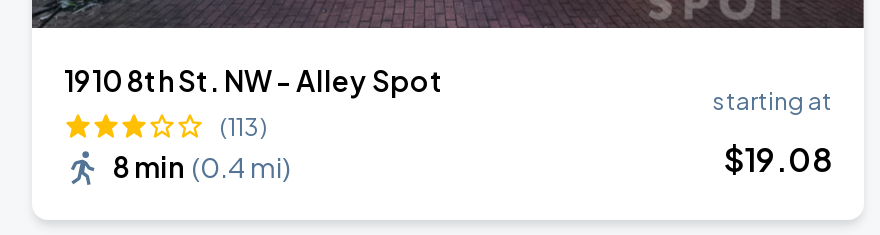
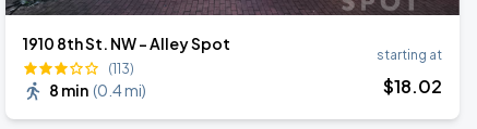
- $19.08
+ $18.02
